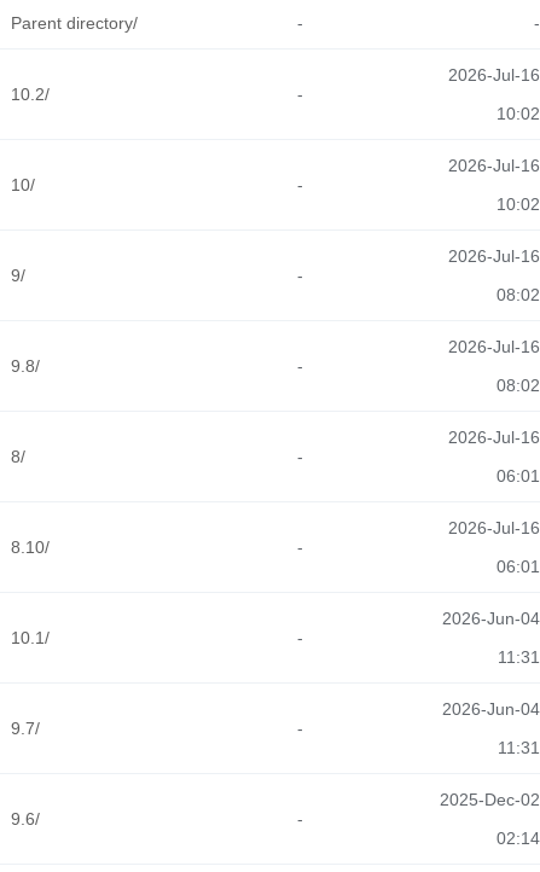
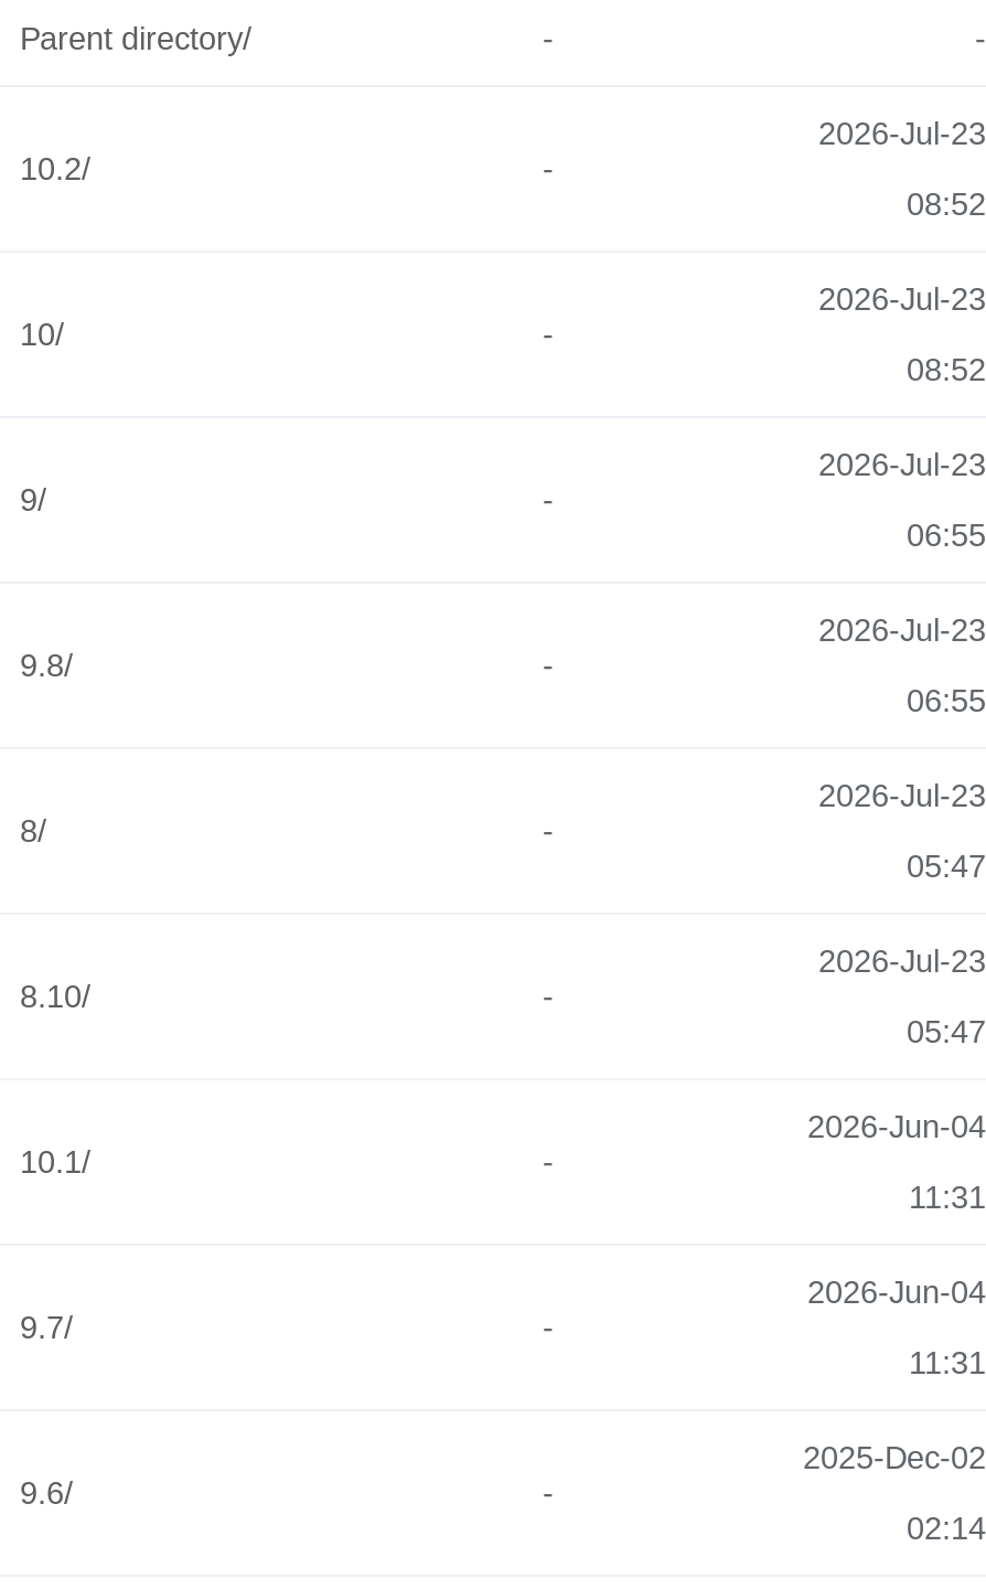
- 2026-Jul-16
+ 2026-Jul-23

- 10:02
+ 08:52

- 2026-Jul-16
+ 2026-Jul-23

- 10:02
+ 08:52

- 2026-Jul-16
+ 2026-Jul-23

- 08:02
+ 06:55

- 2026-Jul-16
+ 2026-Jul-23

- 08:02
+ 06:55

- 2026-Jul-16
+ 2026-Jul-23

- 06:01
+ 05:47

- 2026-Jul-16
+ 2026-Jul-23

- 06:01
+ 05:47
